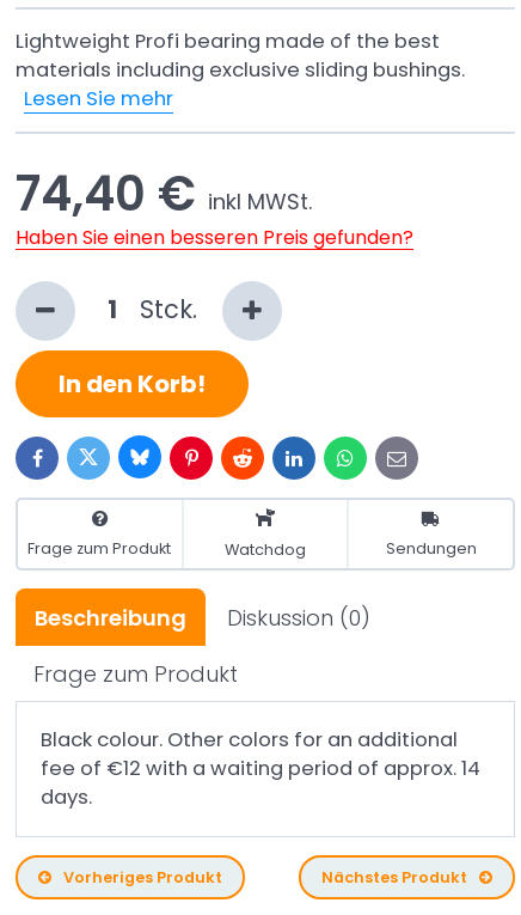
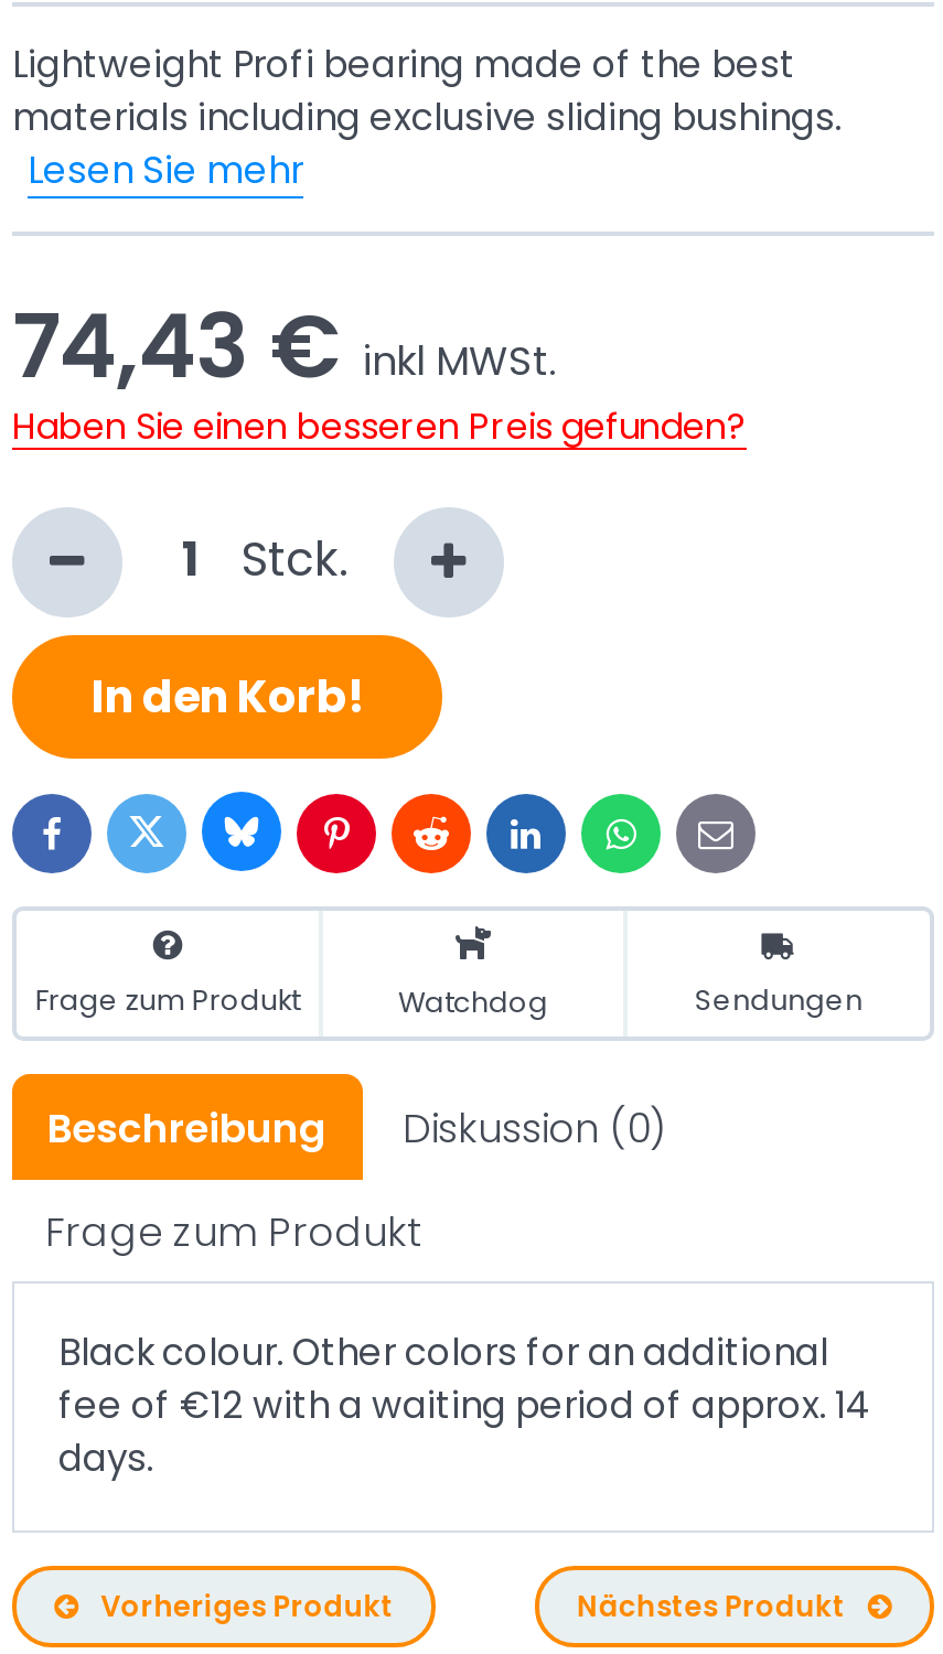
- 74,40 €inkl MWSt.
+ 74,43 €inkl MWSt.
